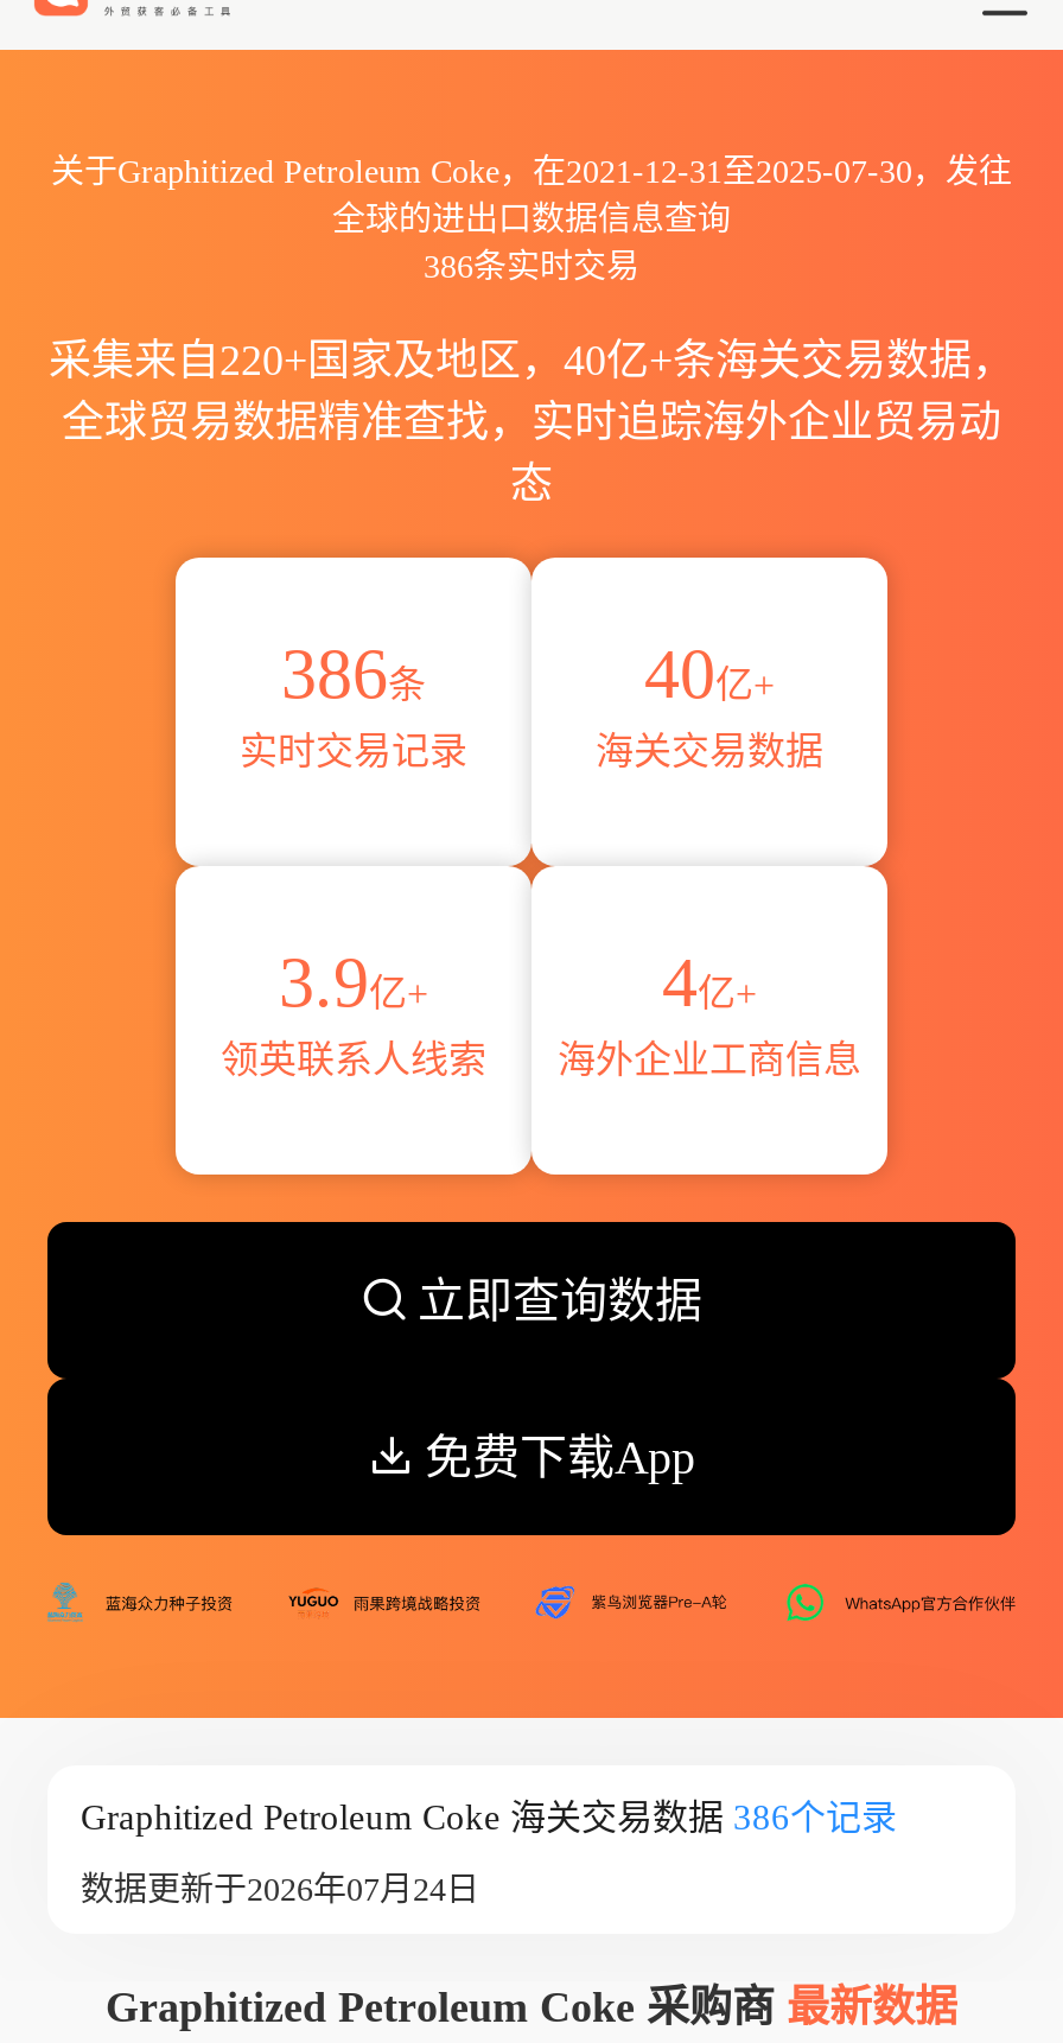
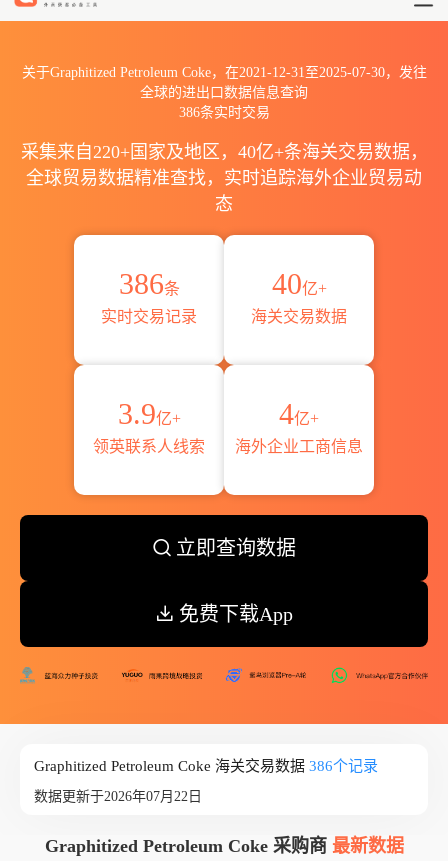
- 数据更新于2026年07月24日
+ 数据更新于2026年07月22日
